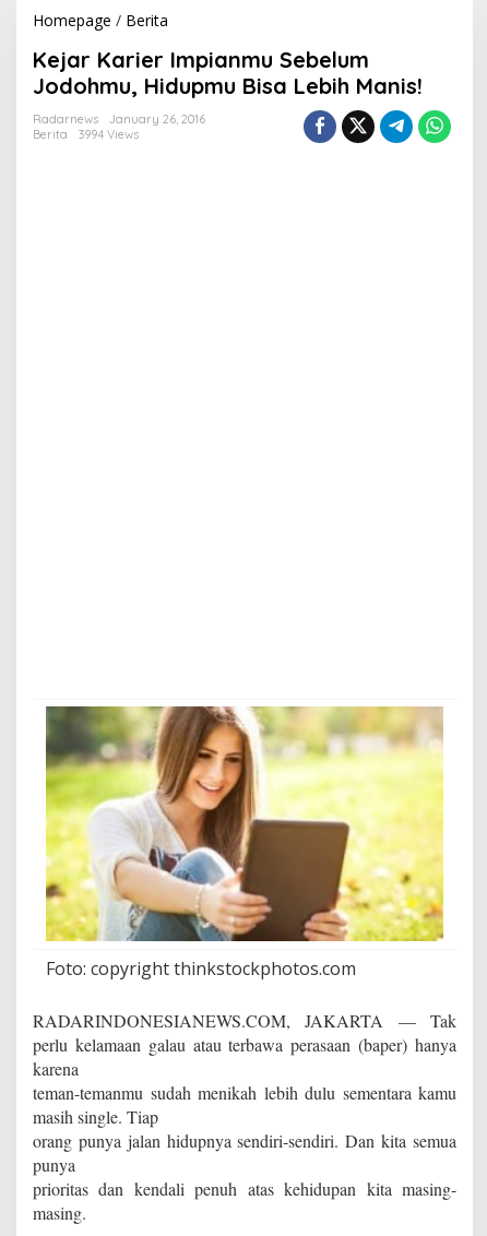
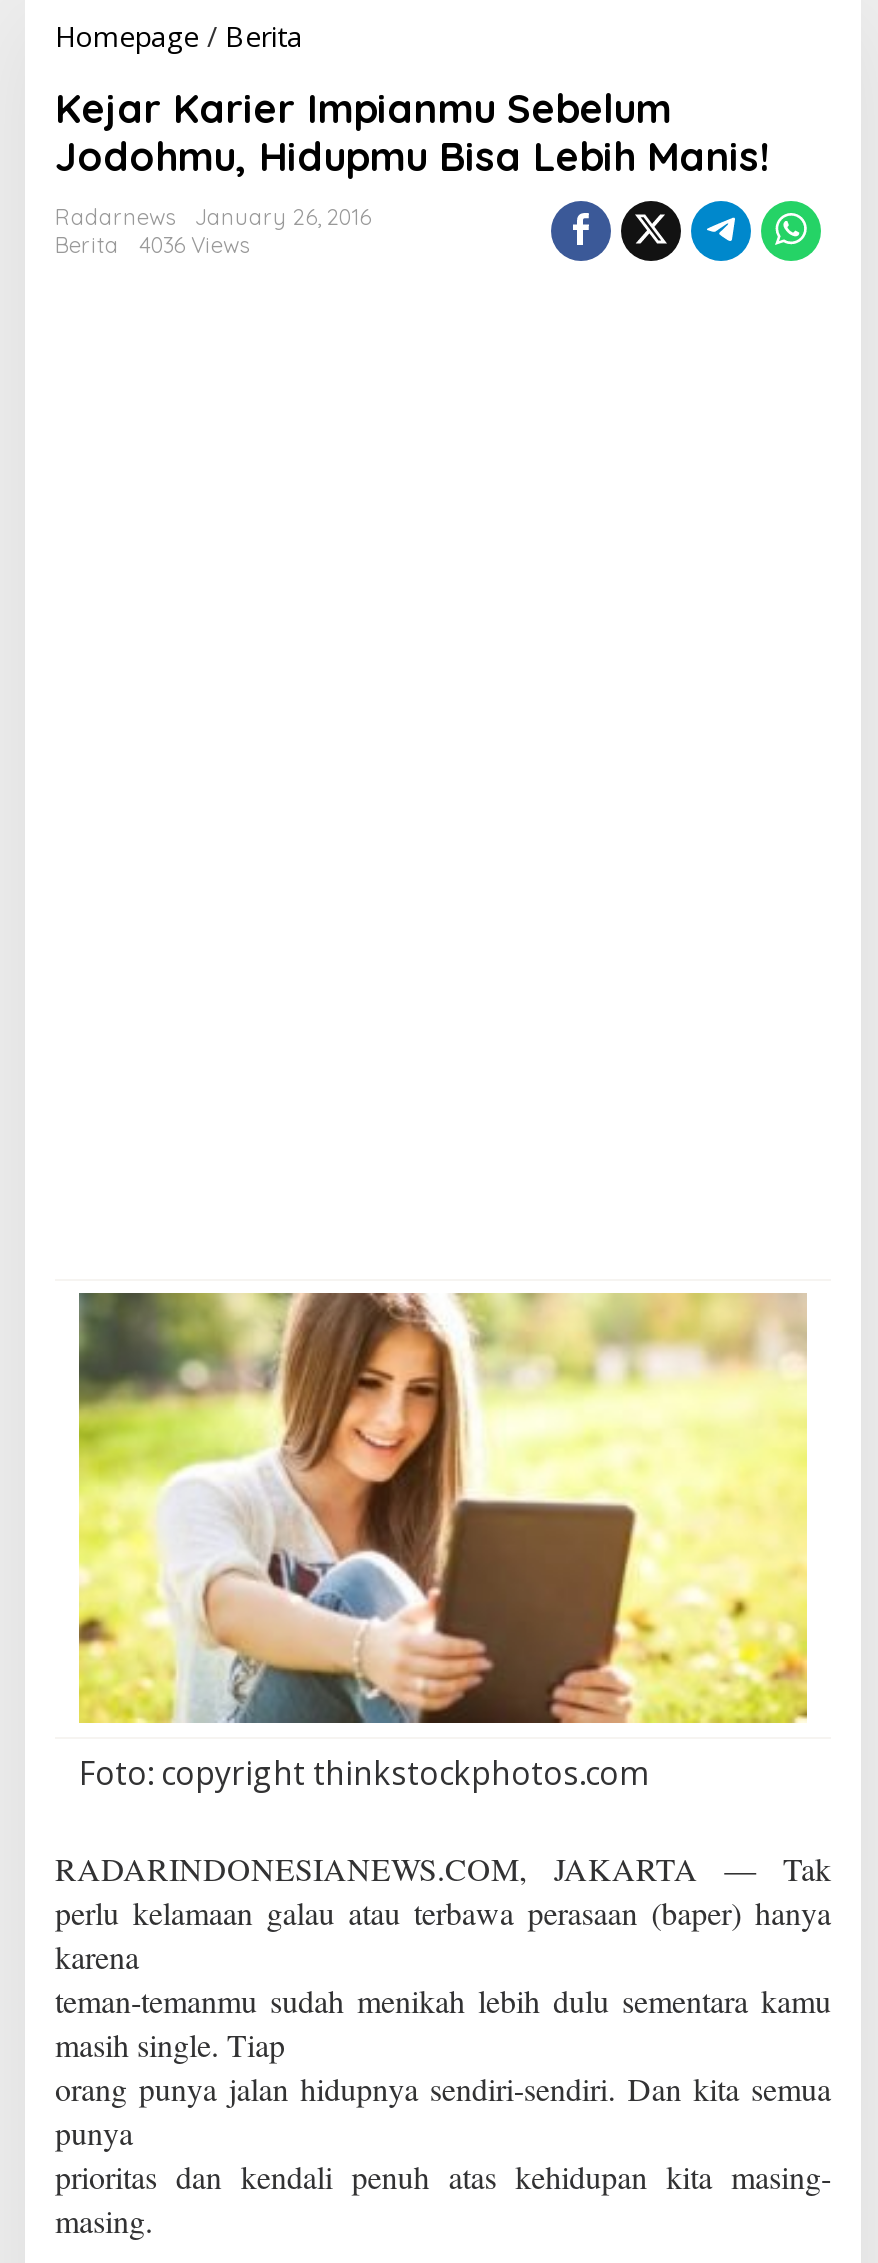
- 3994 Views
+ 4036 Views
